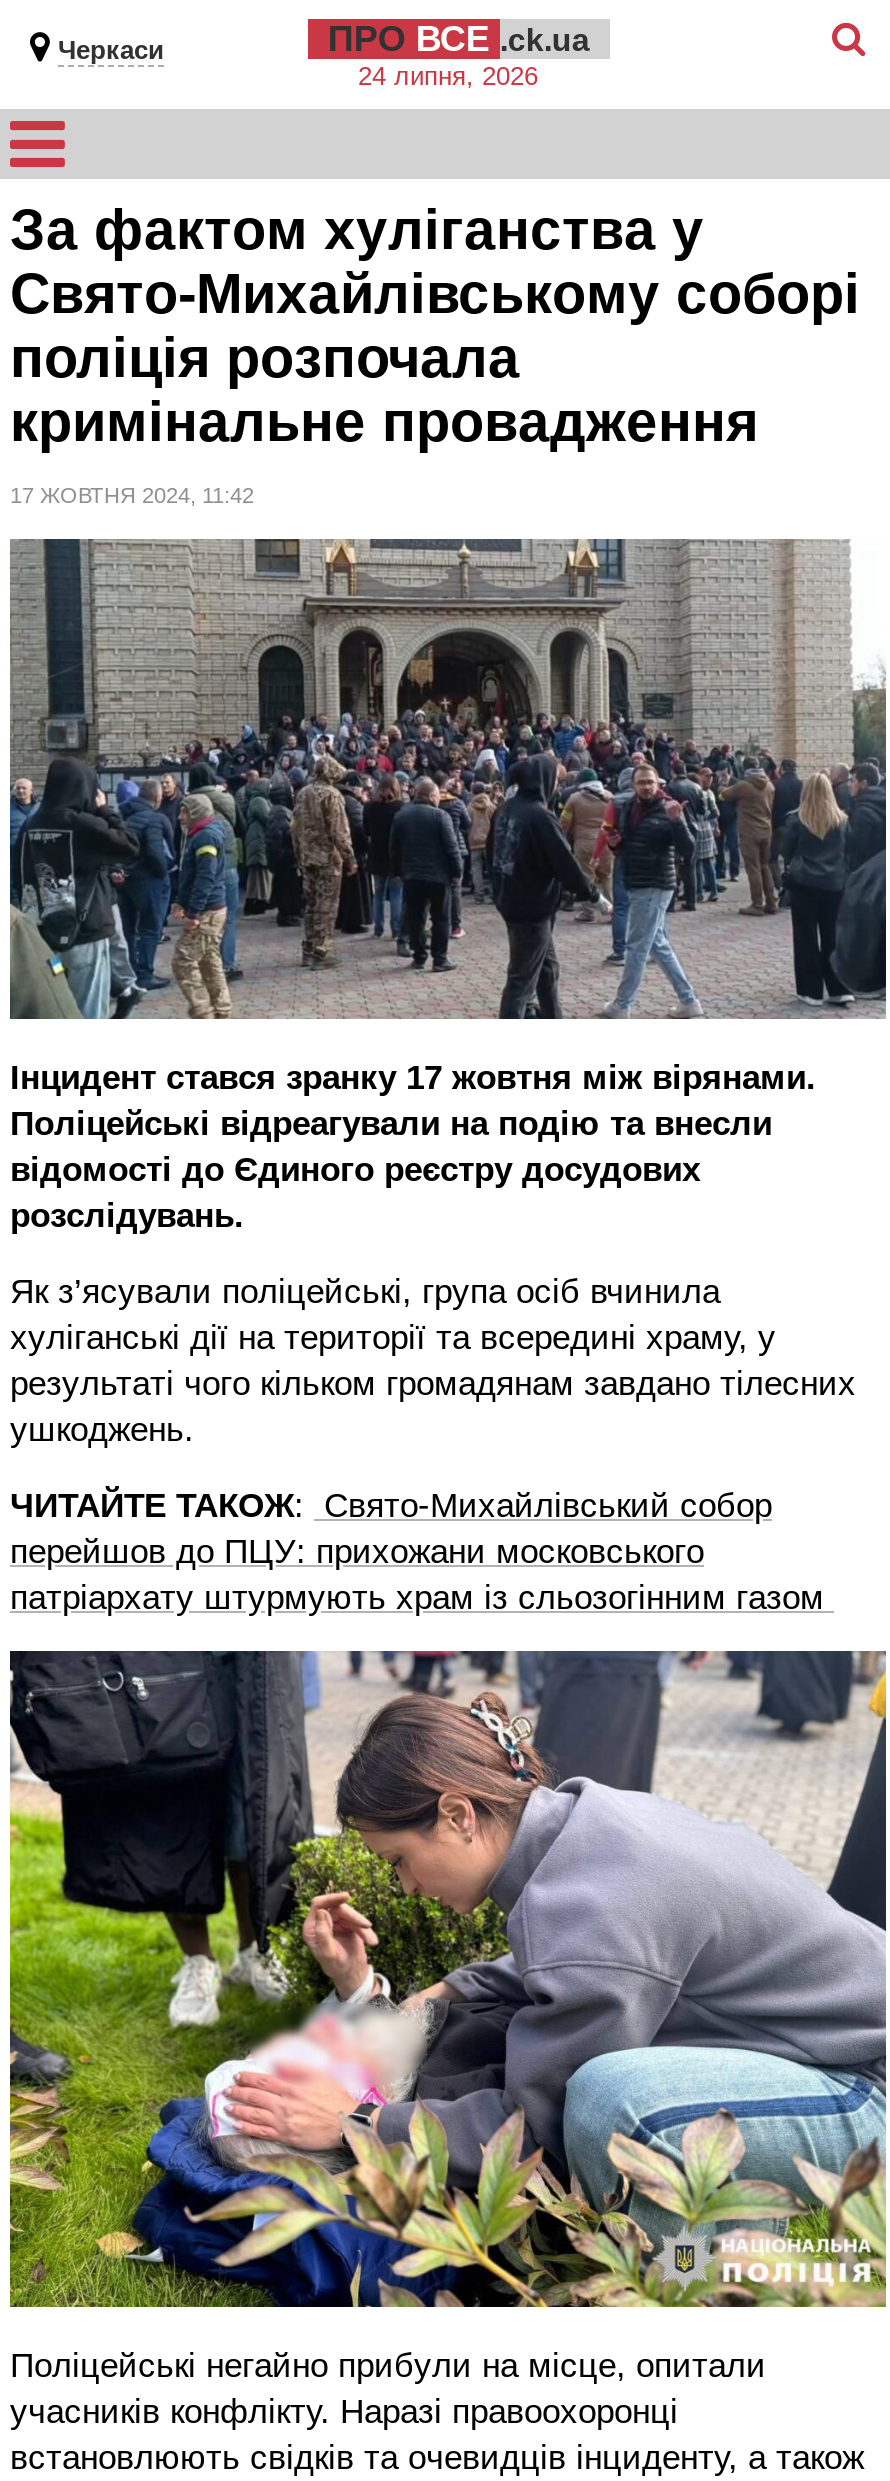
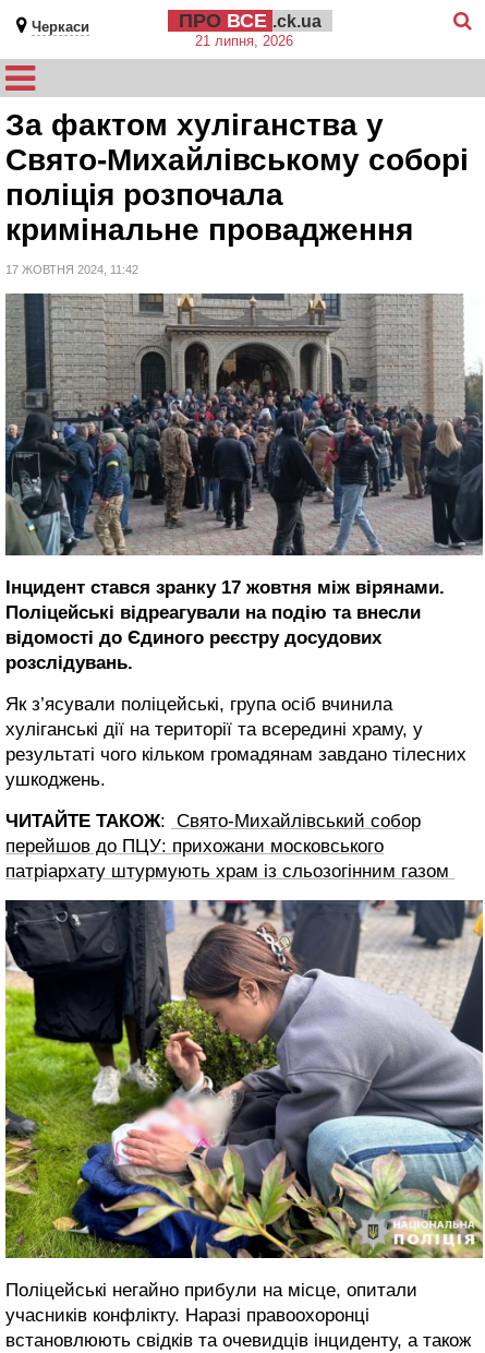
- 24 липня, 2026
+ 21 липня, 2026
